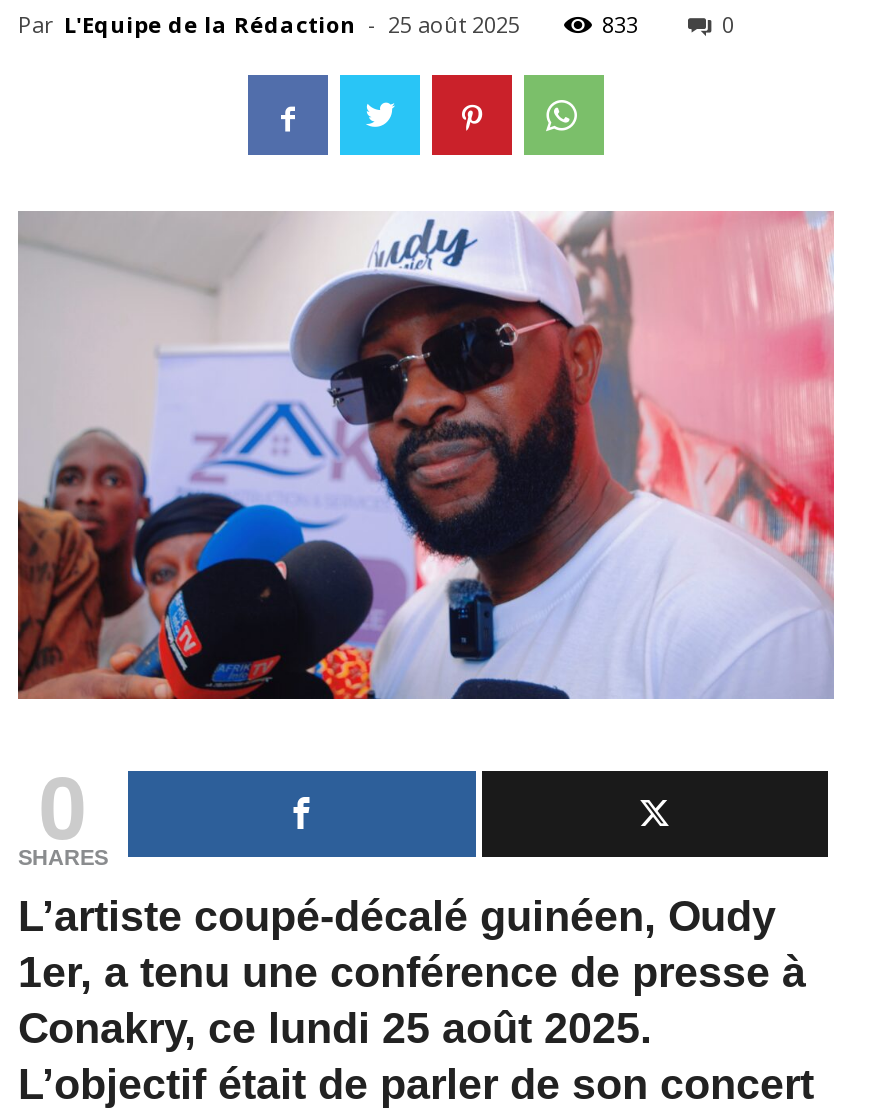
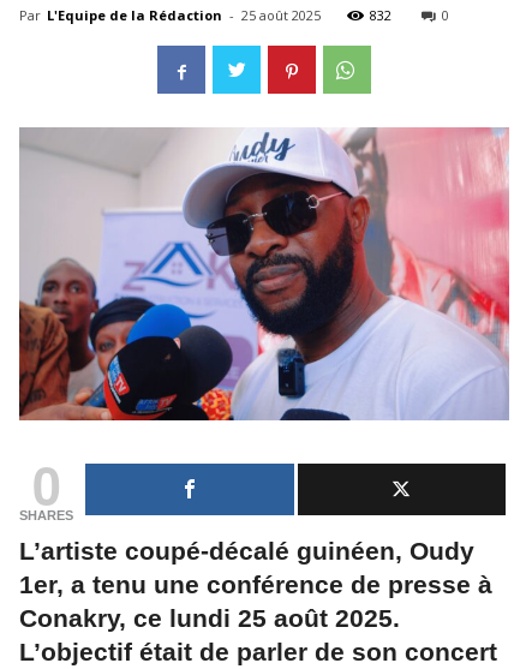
- 833
+ 832
